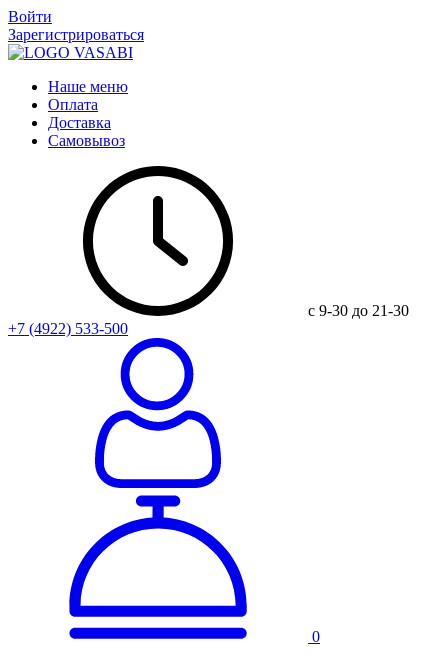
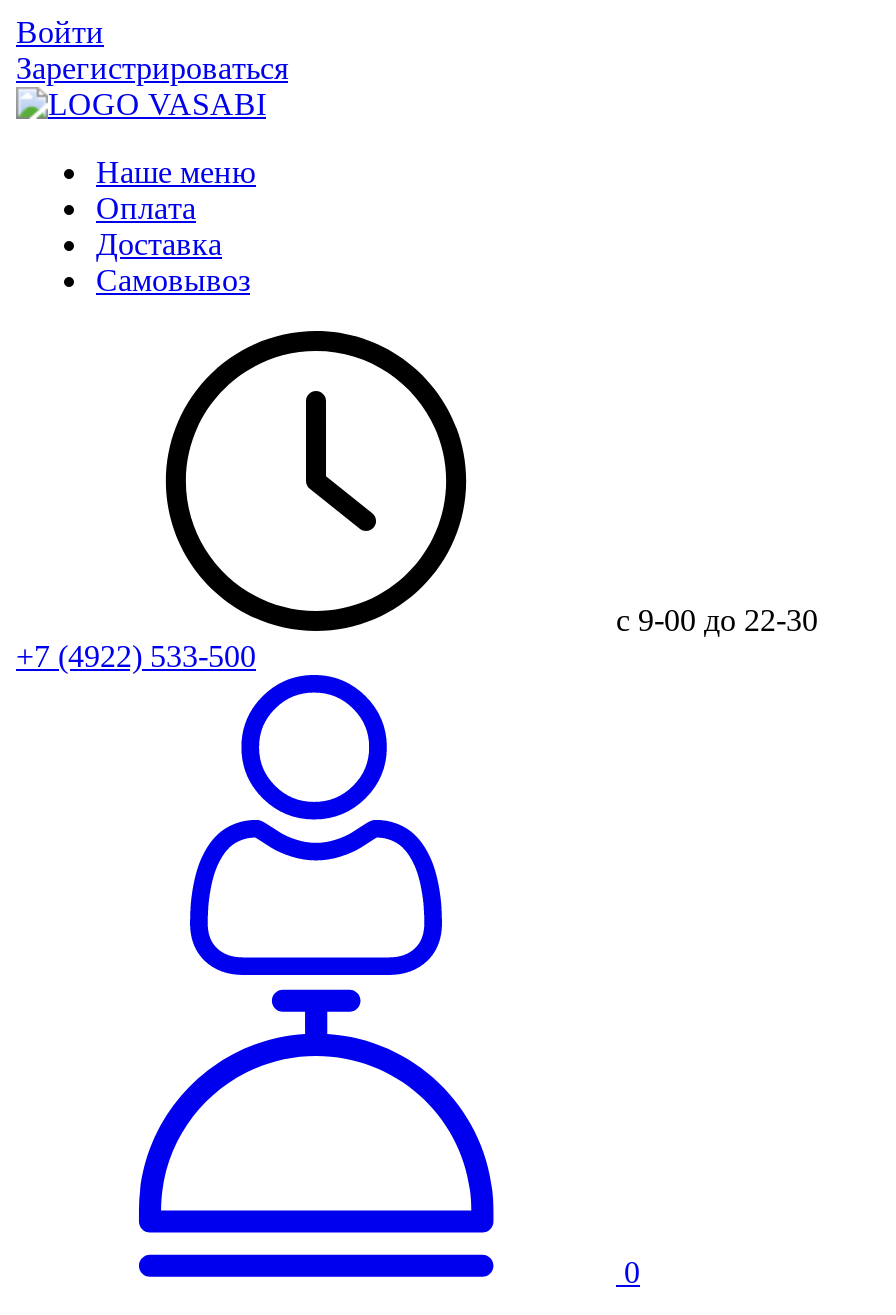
- c 9-30 до 21-30
+ c 9-00 до 22-30
